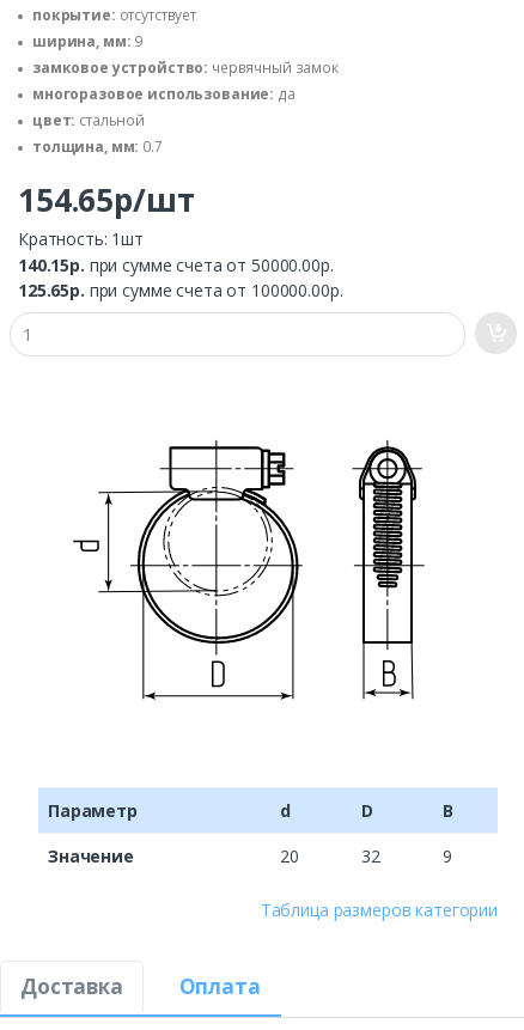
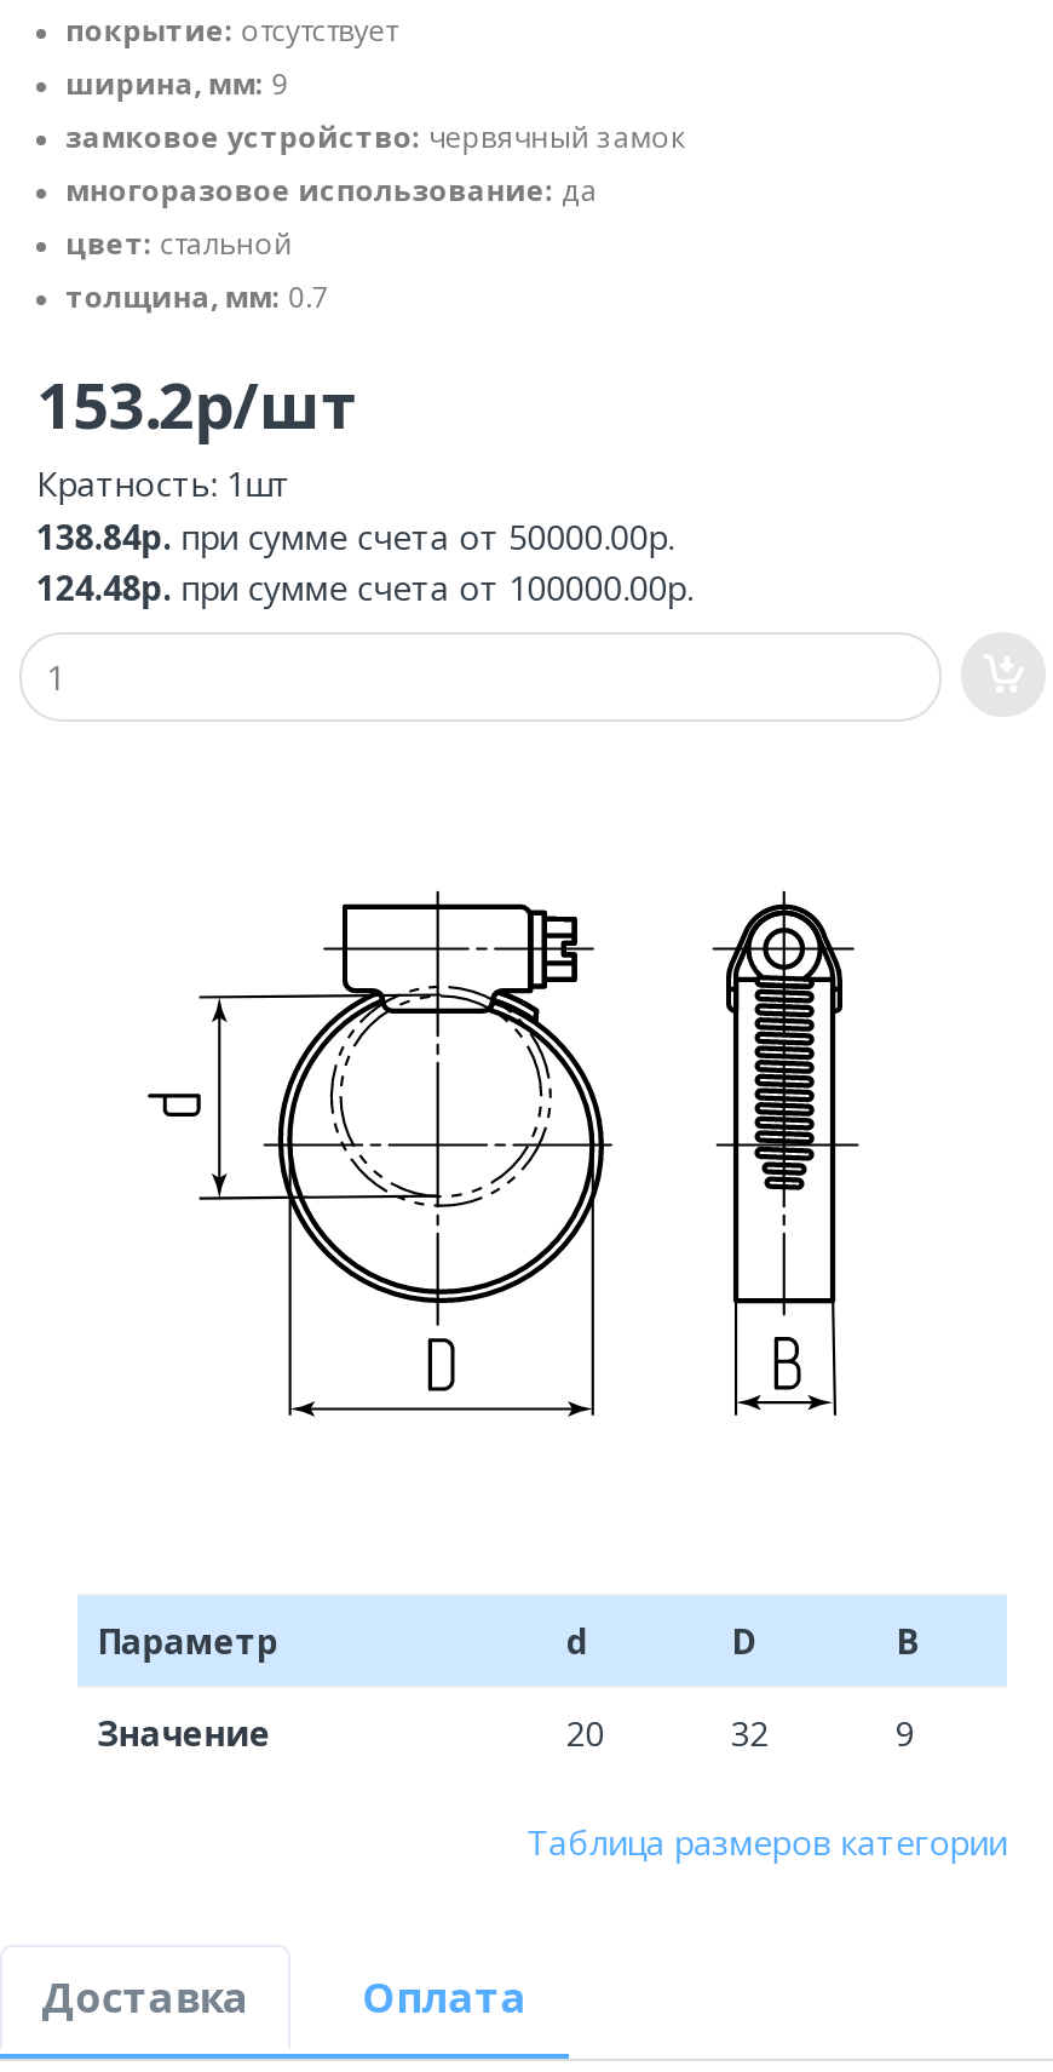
- 154.65р/шт
+ 153.2р/шт

- 140.15р. при сумме счета от 50000.00р.
+ 138.84р. при сумме счета от 50000.00р.

- 125.65р. при сумме счета от 100000.00р.
+ 124.48р. при сумме счета от 100000.00р.
